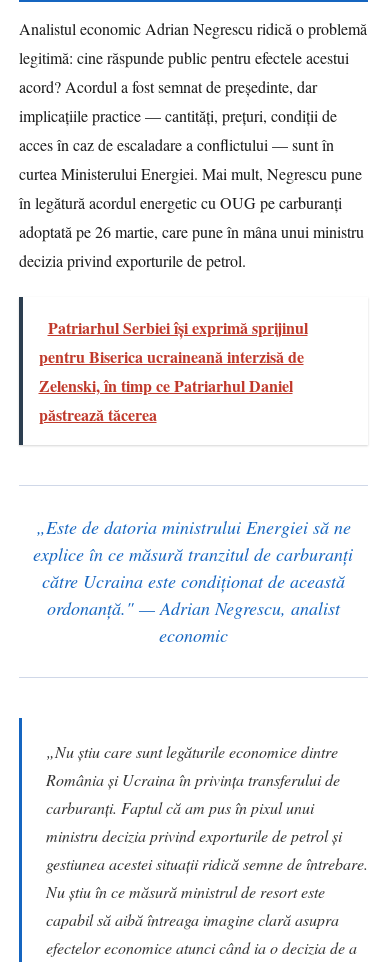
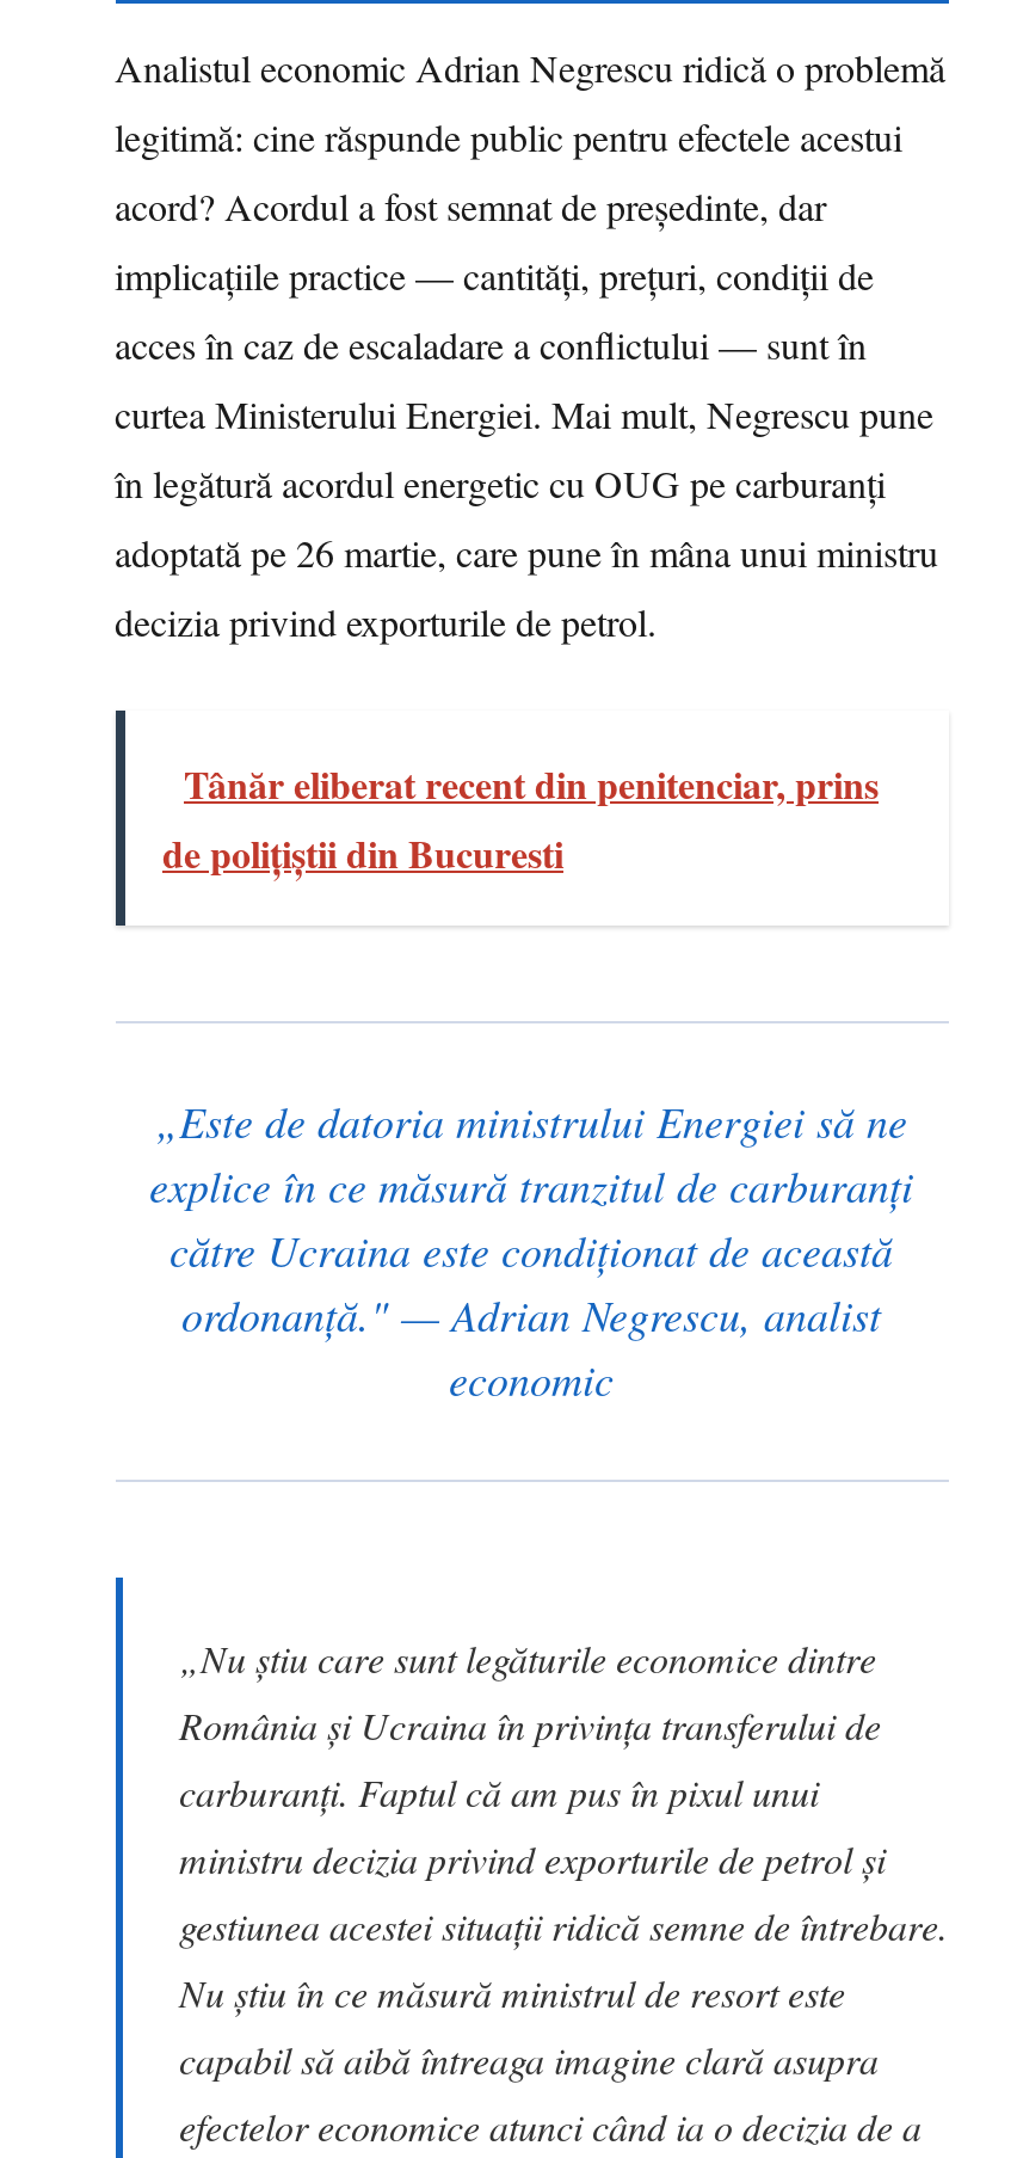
- Patriarhul Serbiei își exprimă sprijinul
- pentru Biserica ucraineană interzisă de
- Zelenski, în timp ce Patriarhul Daniel
- păstrează tăcerea
+ Tânăr eliberat recent din penitenciar, prins
+ de poliţiştii din Bucuresti
